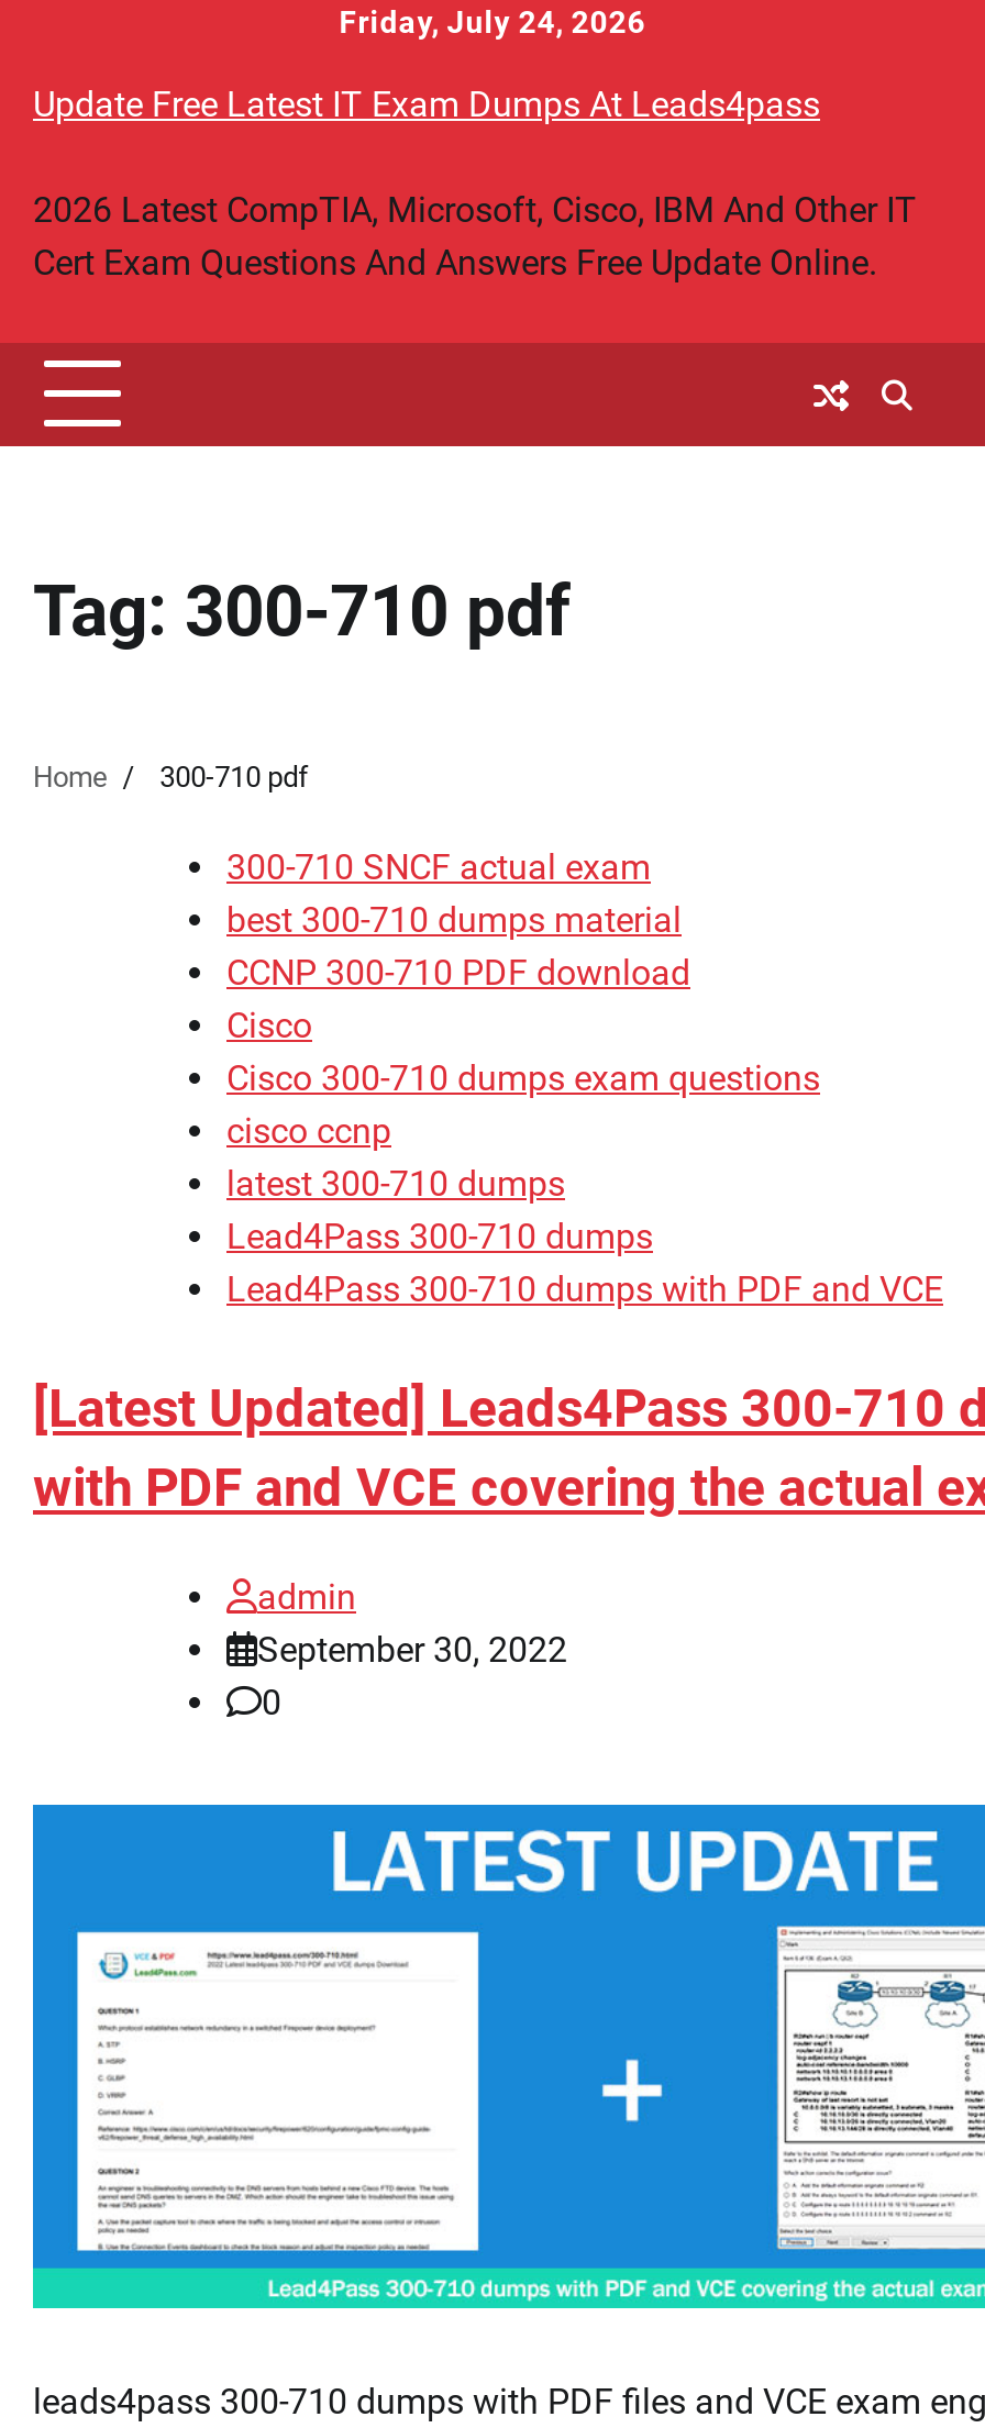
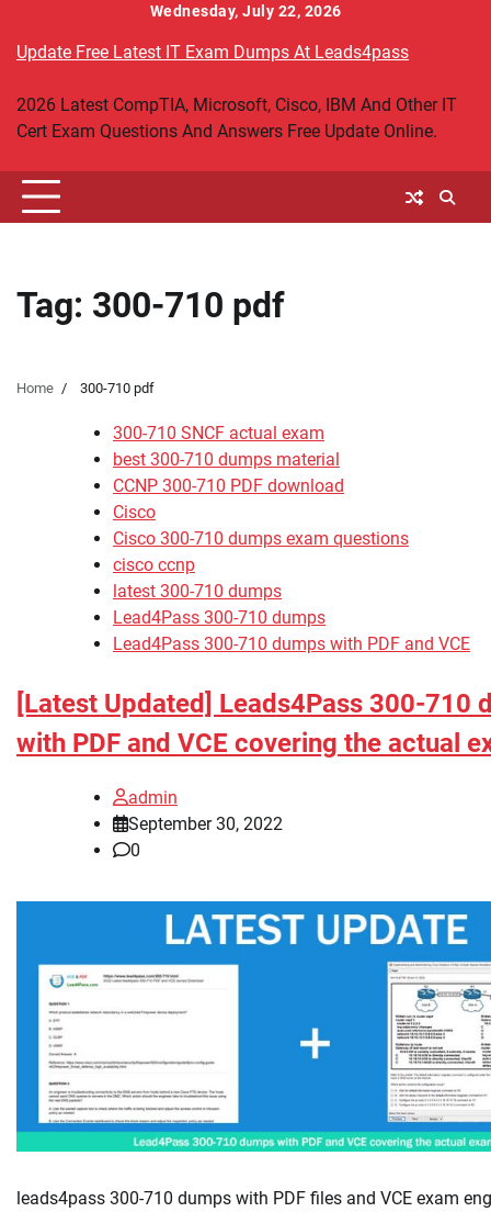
- Friday, July 24, 2026
+ Wednesday, July 22, 2026
